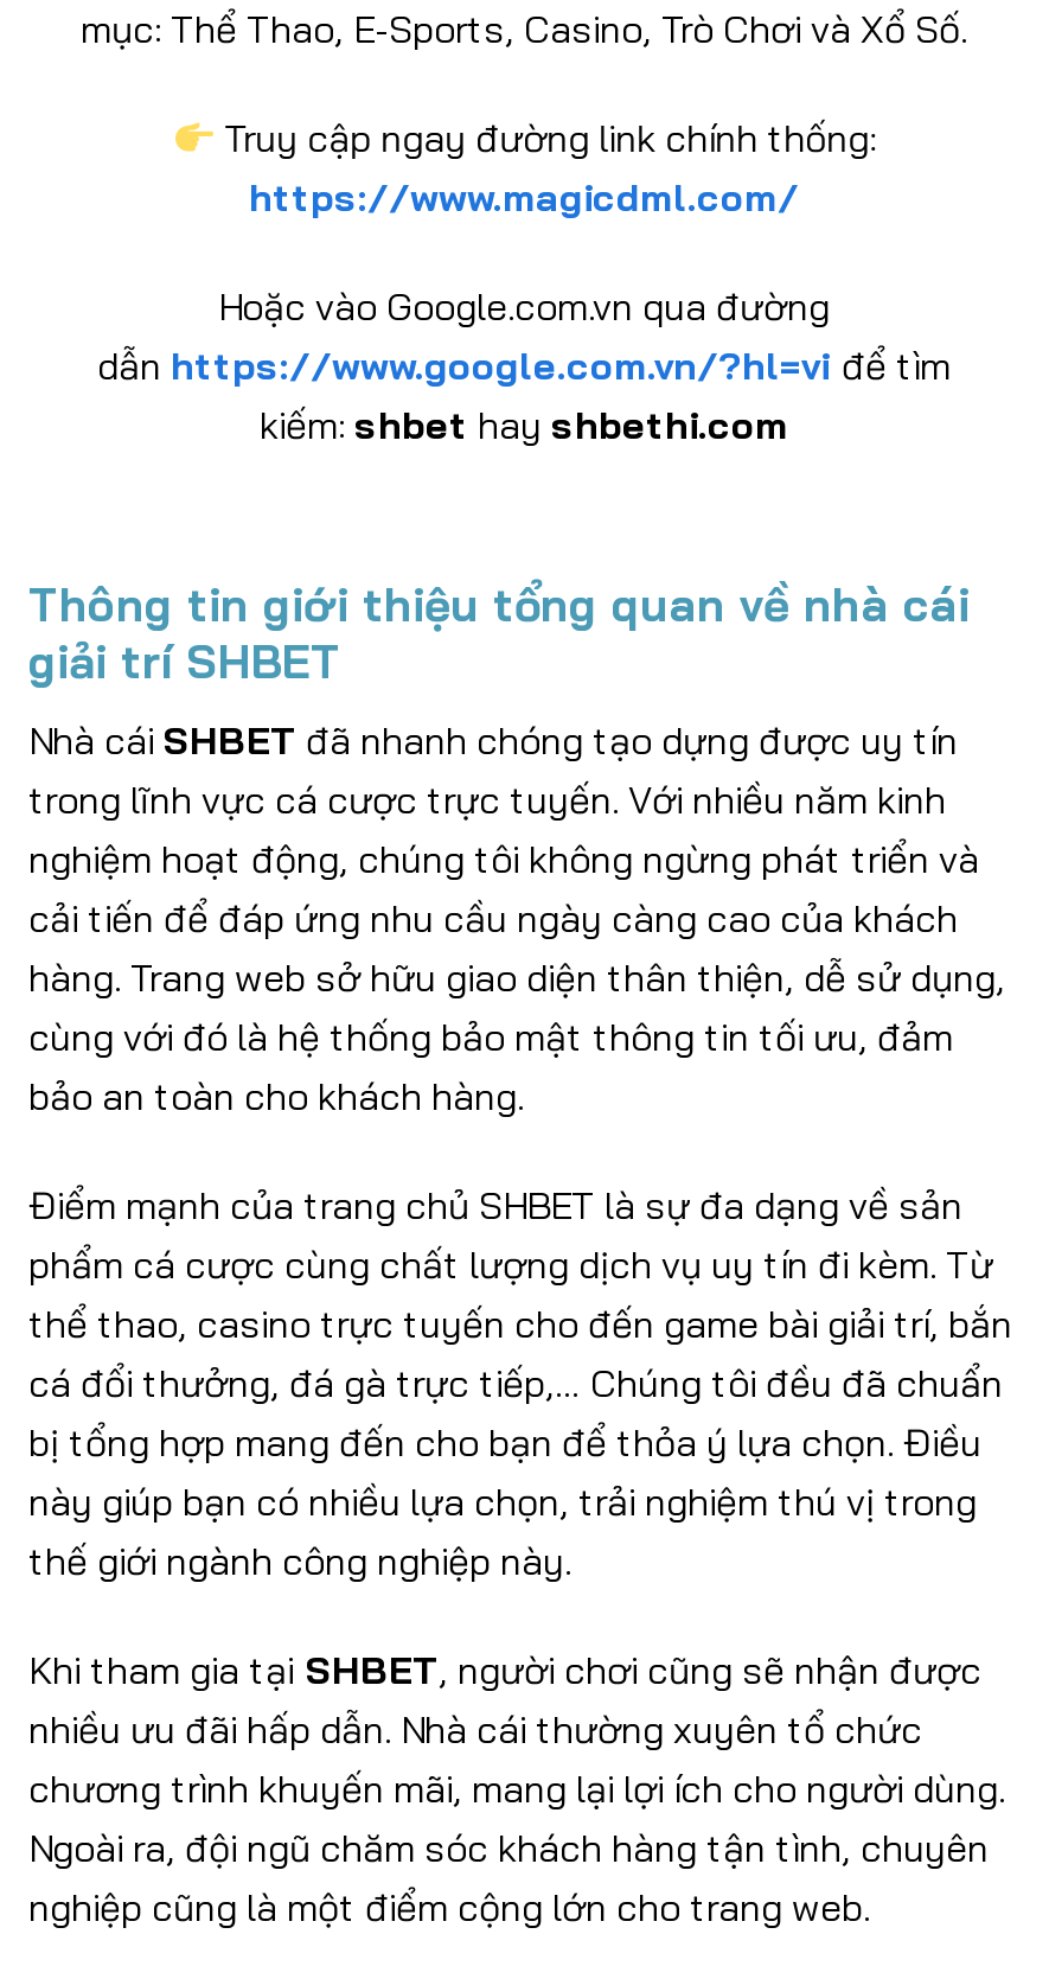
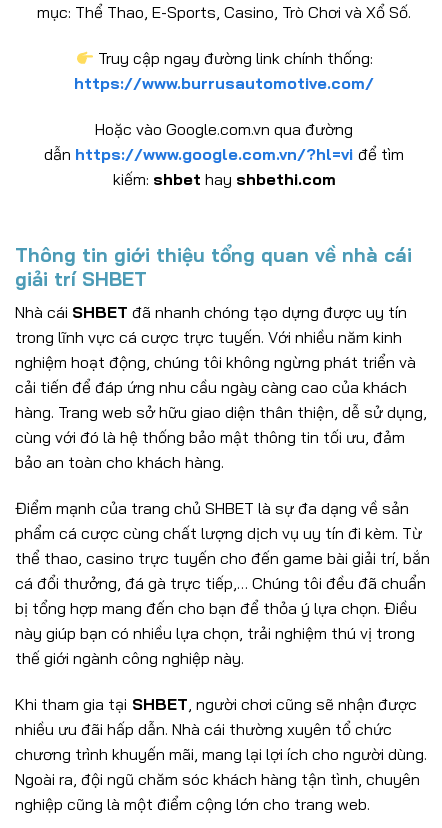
- https://www.magicdml.com/
+ https://www.burrusautomotive.com/
